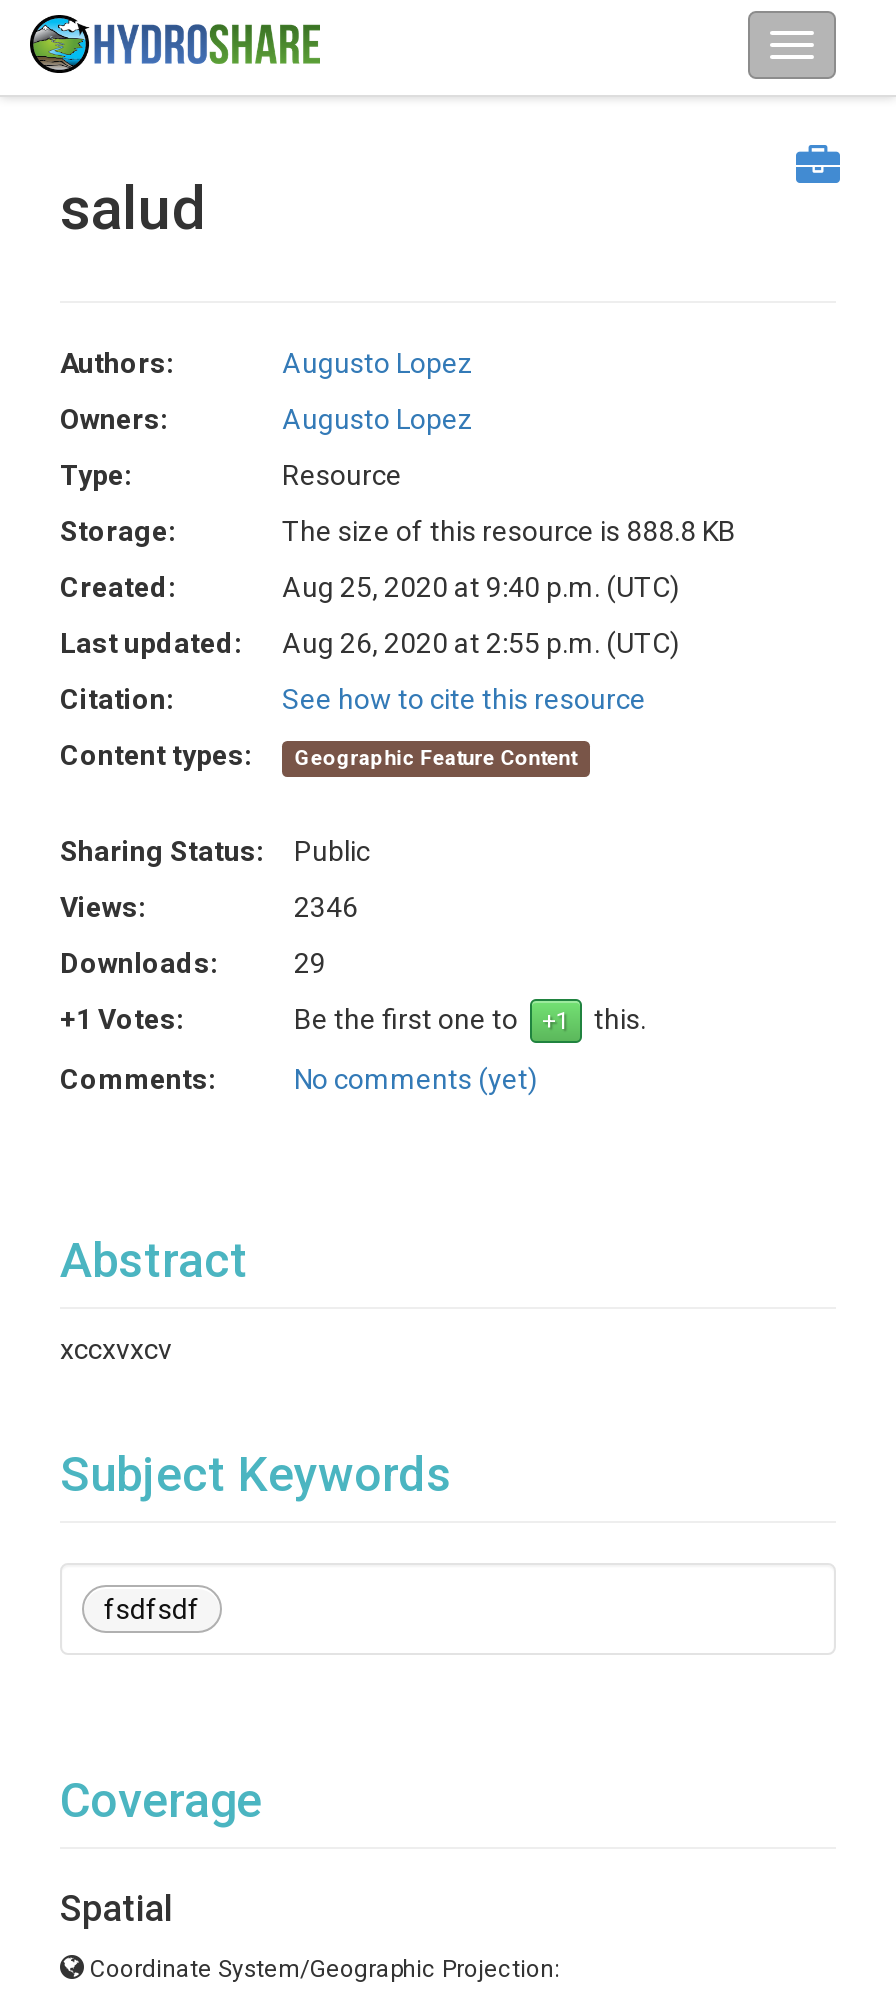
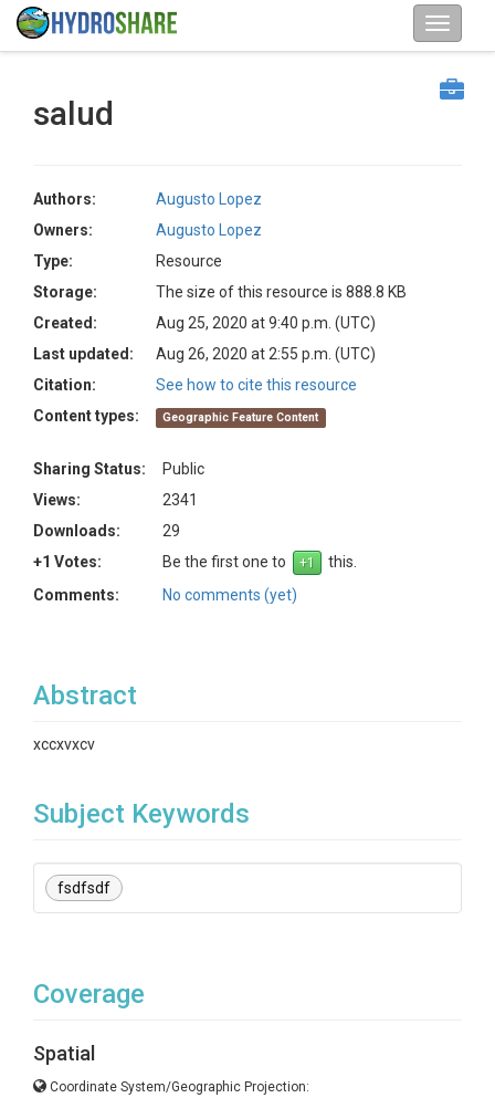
- 2346
+ 2341
